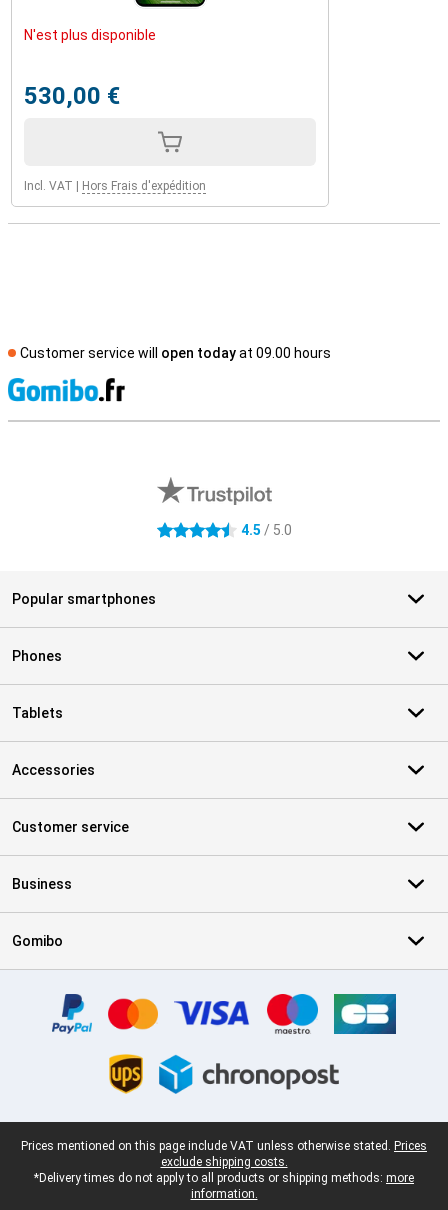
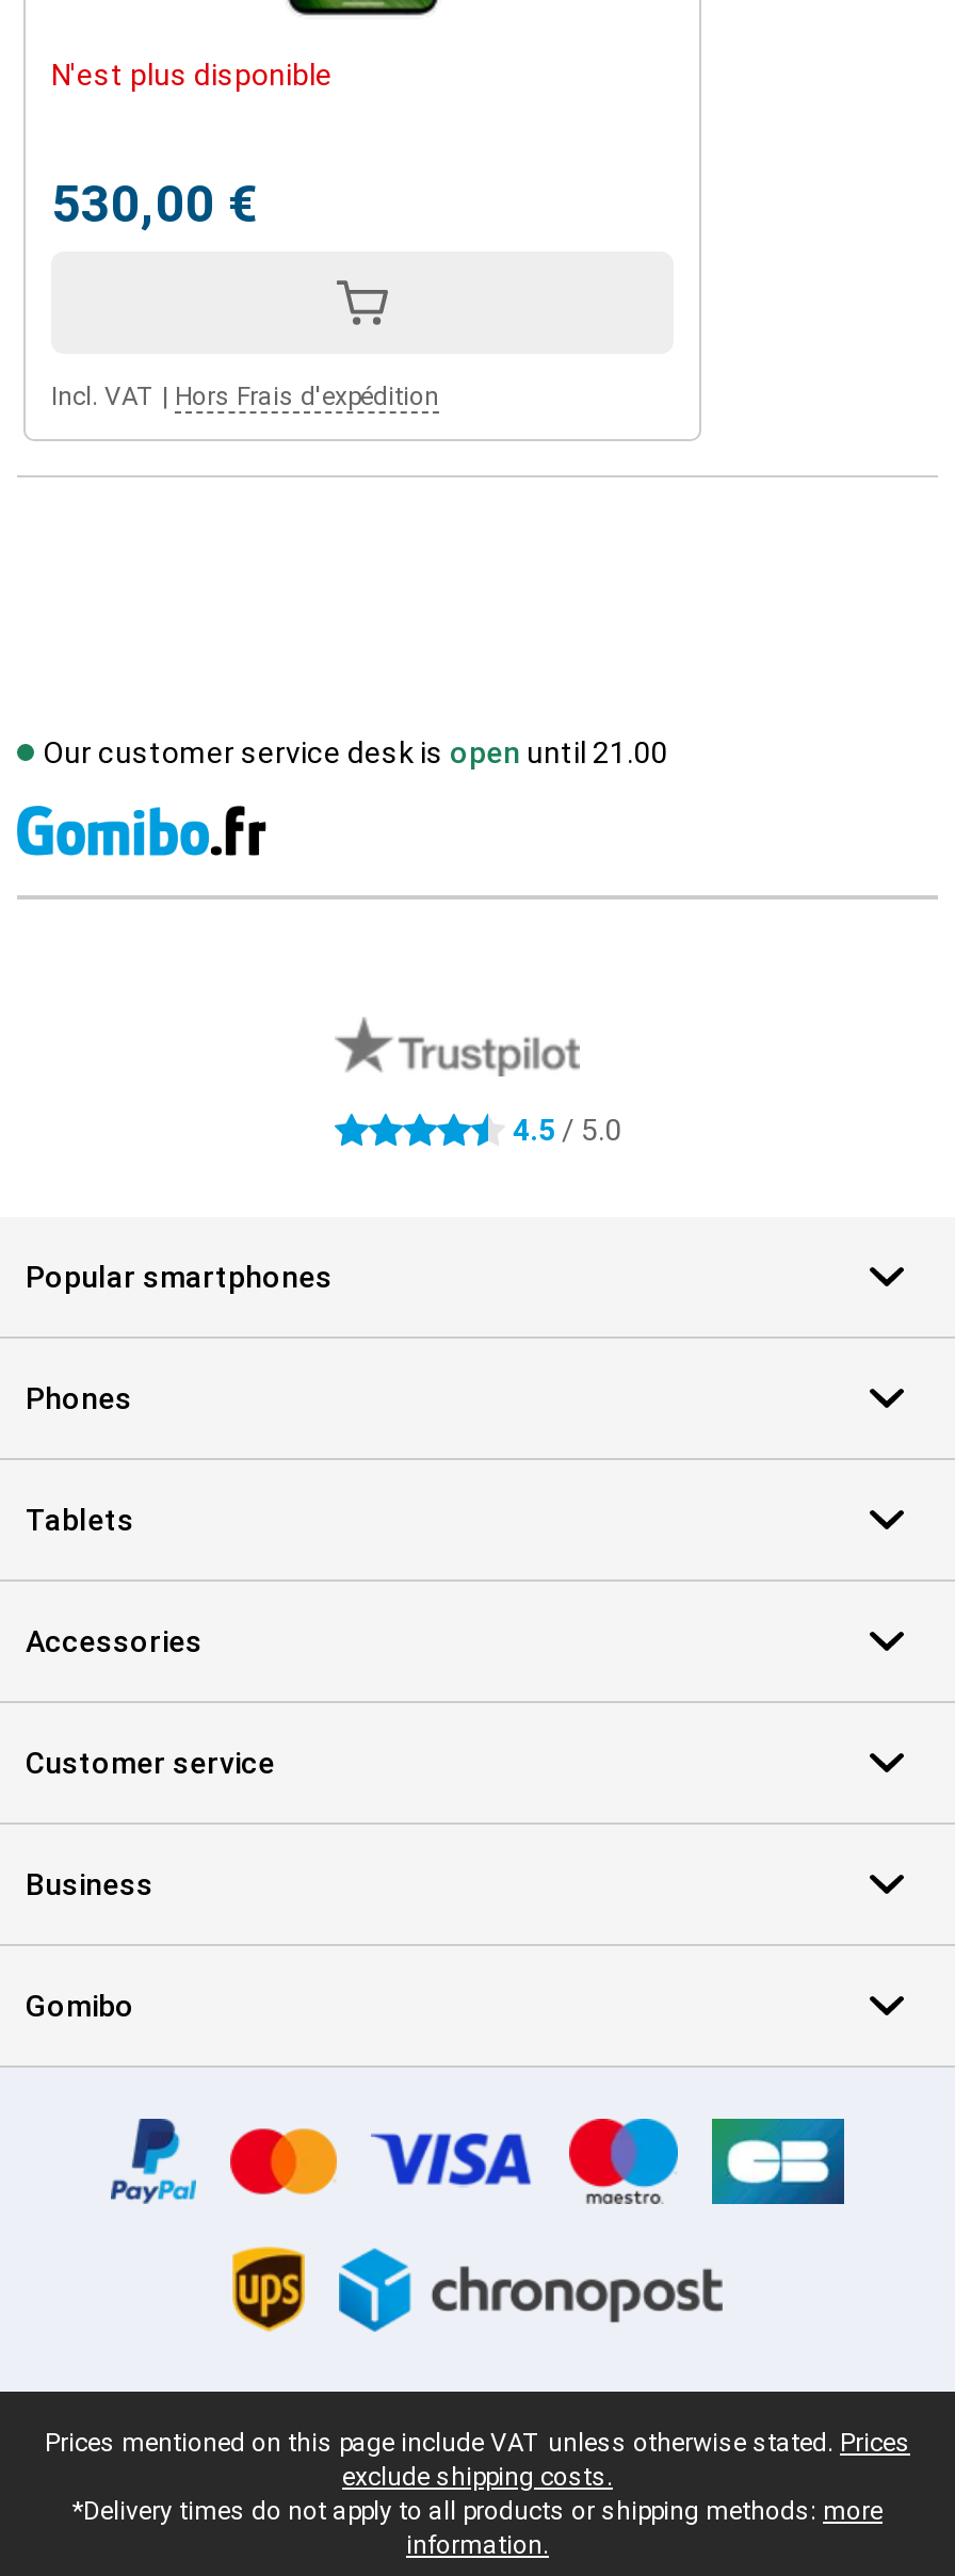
- Customer service will open today at 09.00 hours
+ Our customer service desk is open until 21.00
